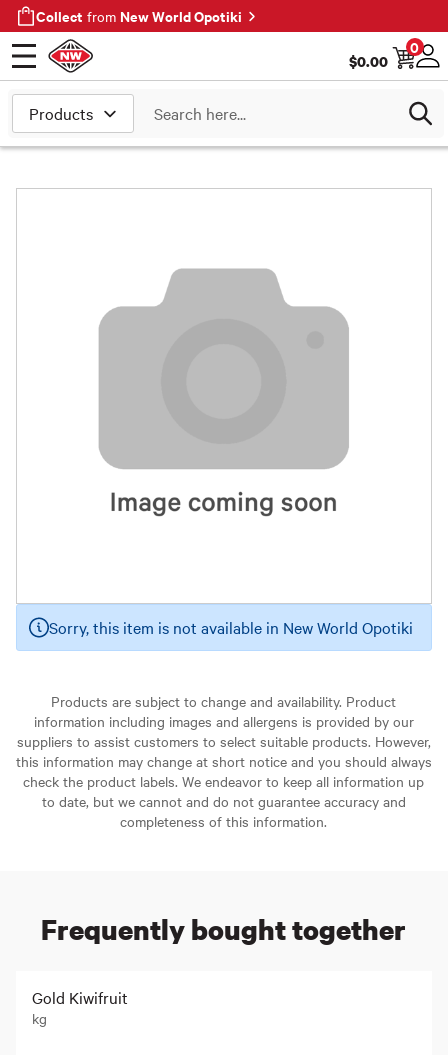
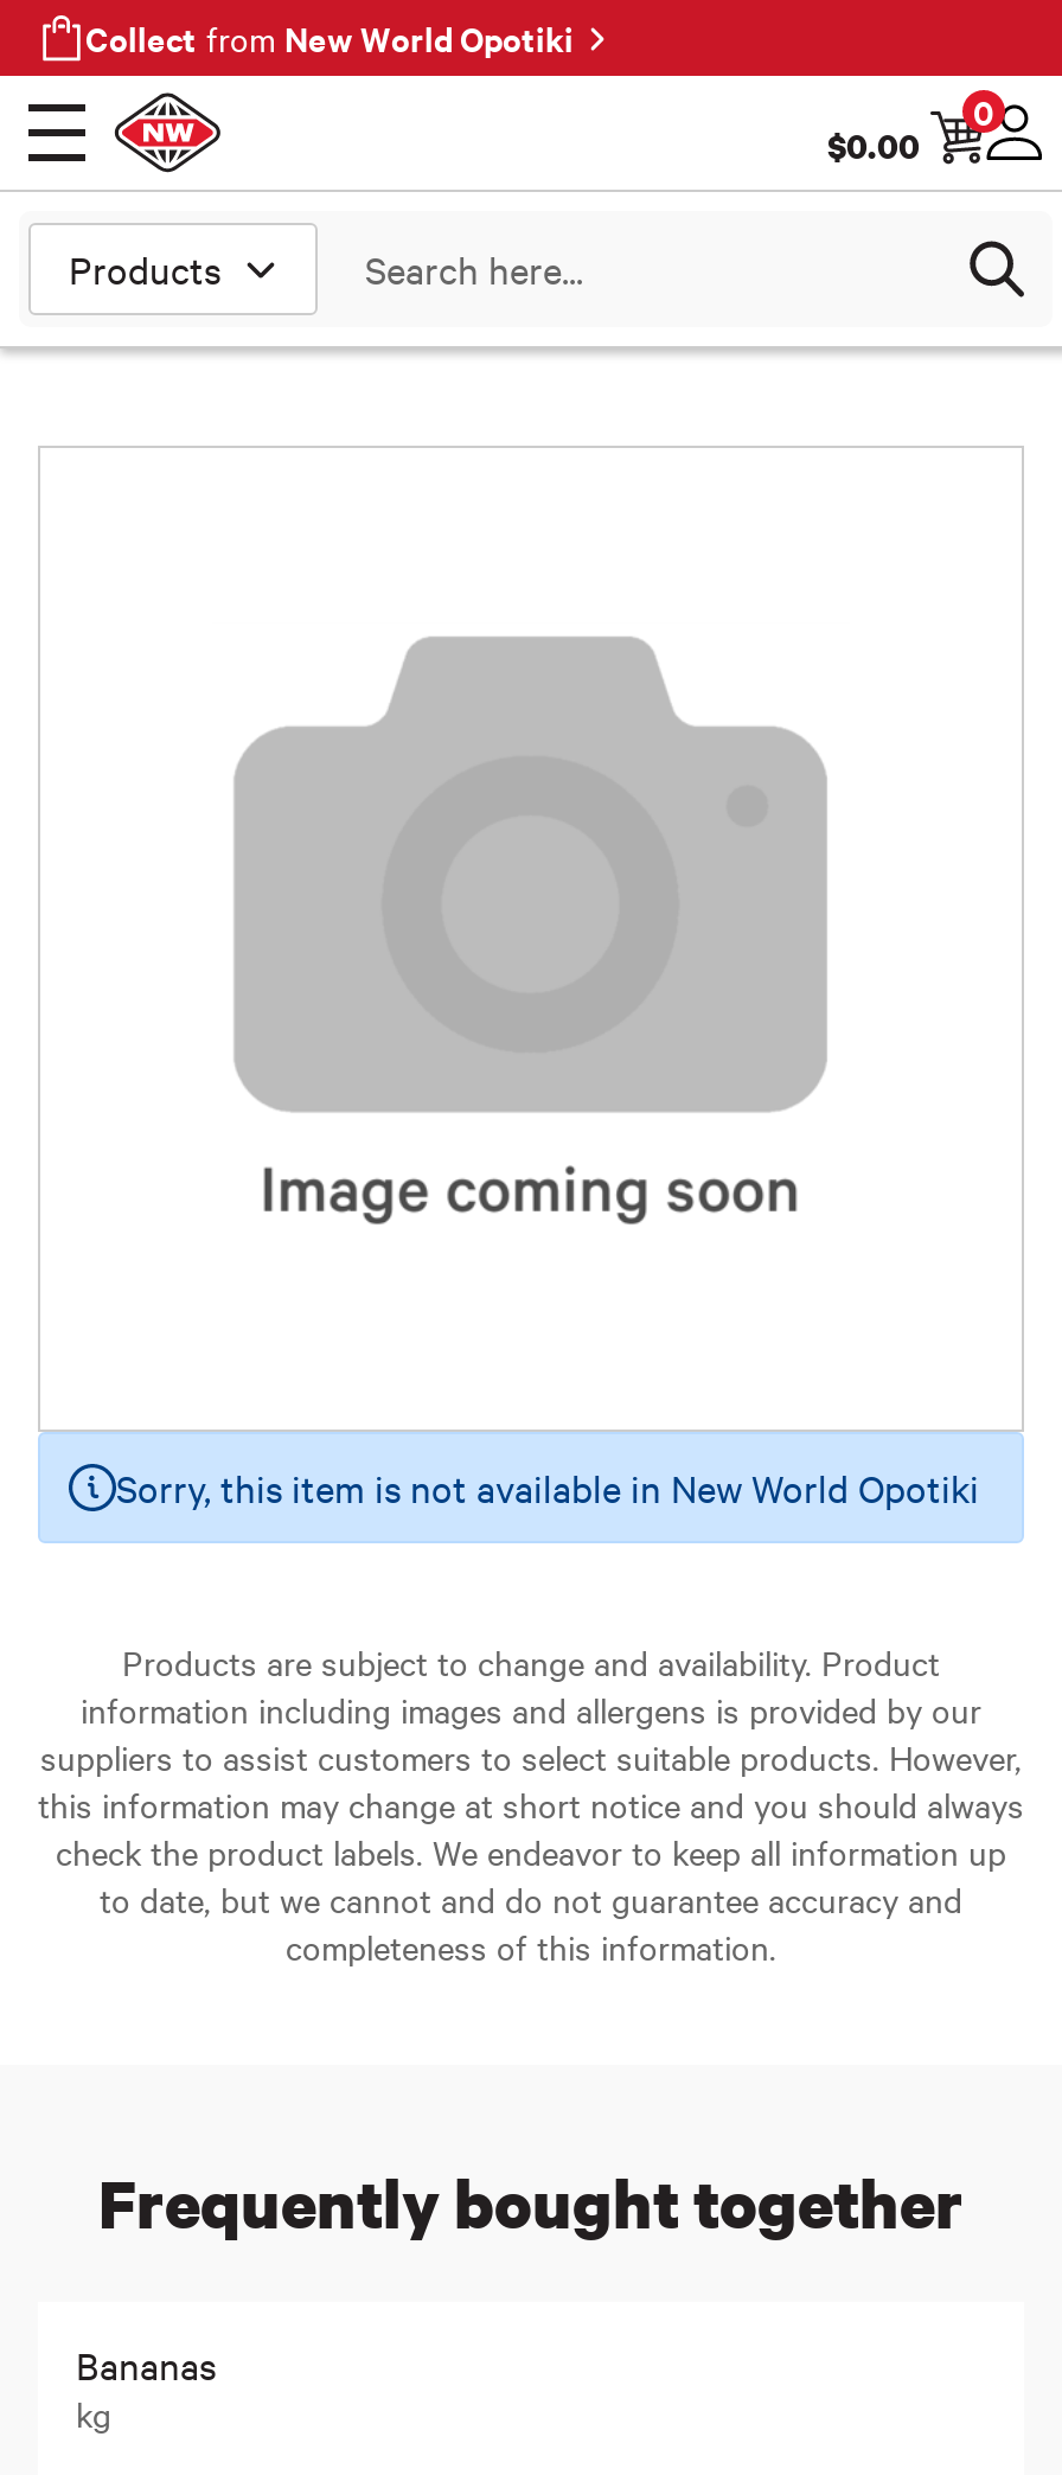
- Gold Kiwifruit
+ Bananas
